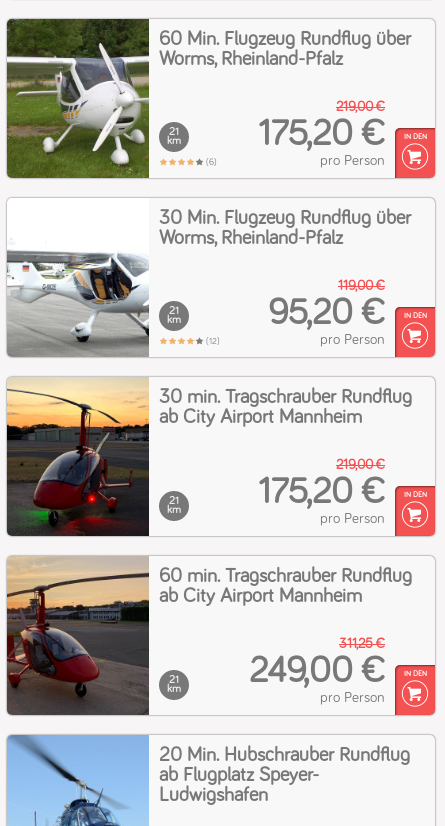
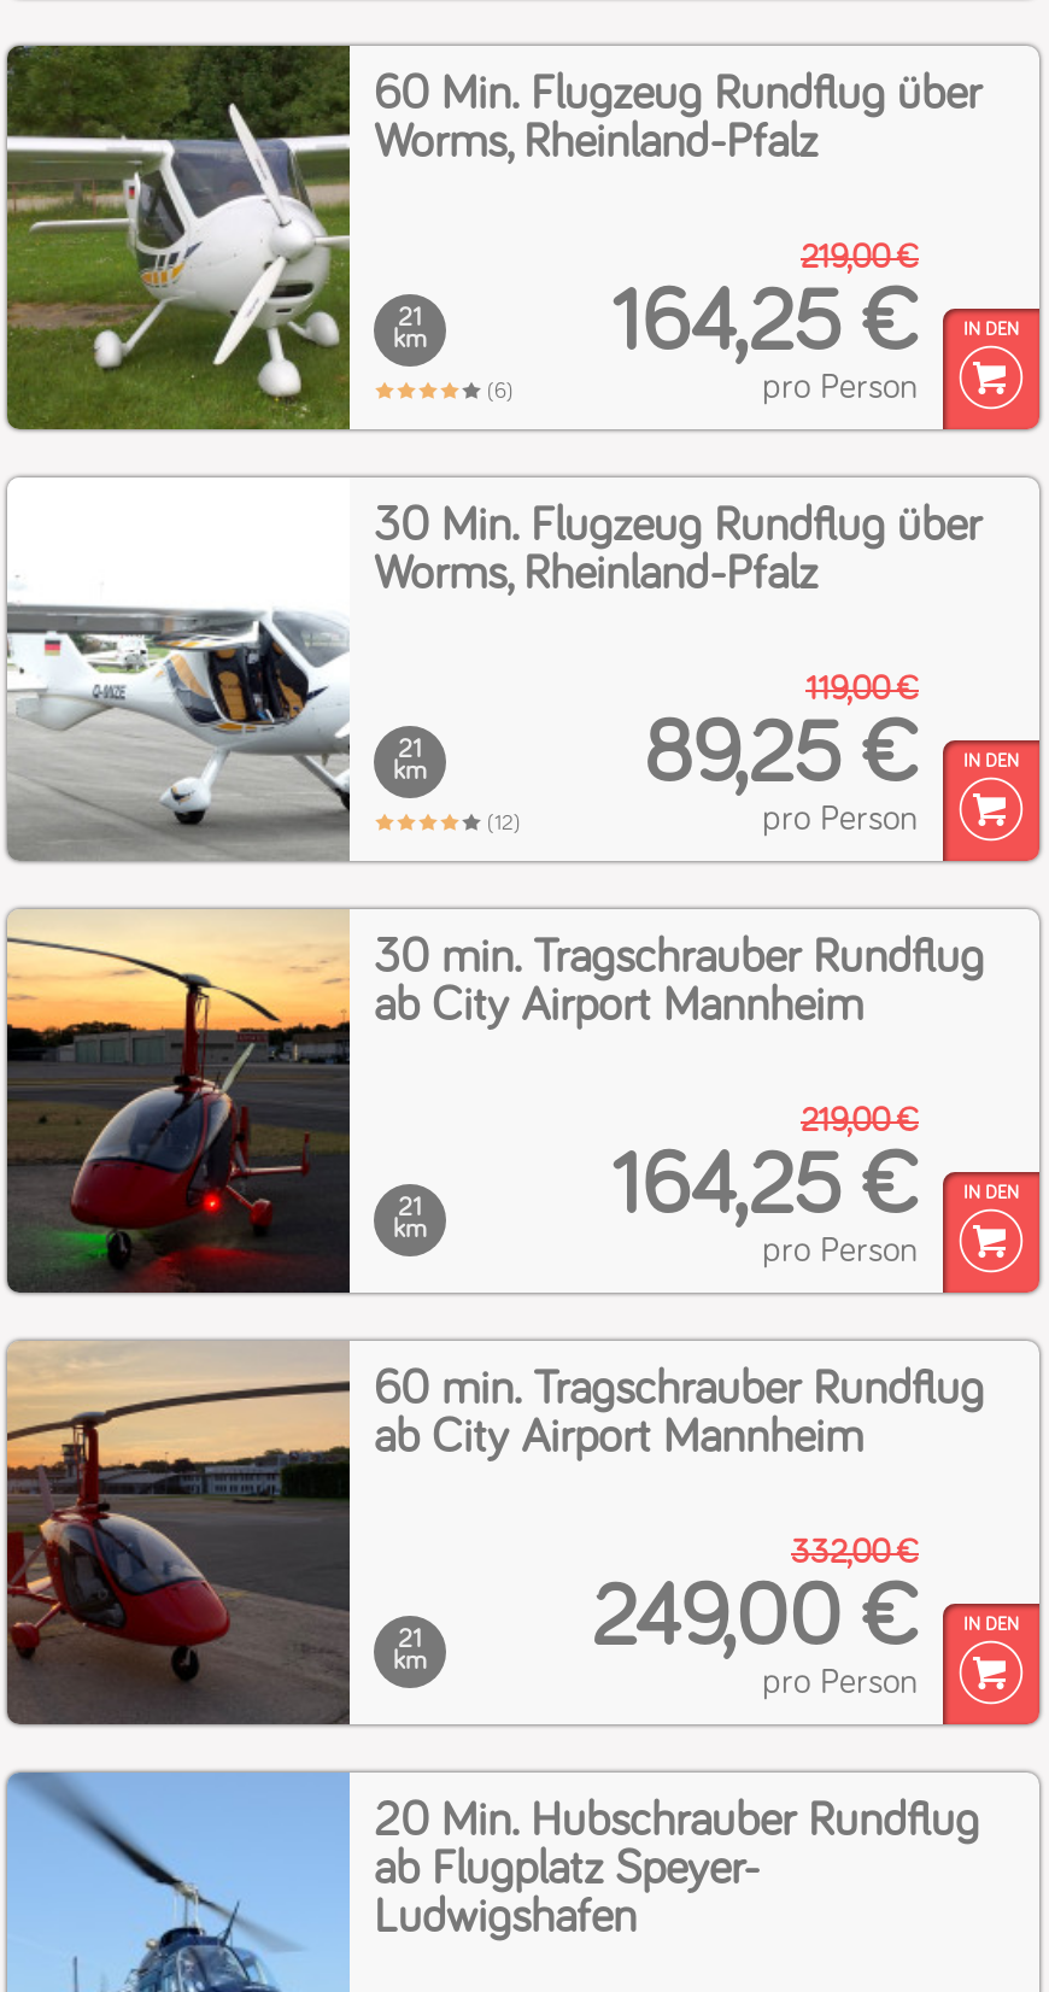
- 175,20 €
+ 164,25 €

- 95,20 €
+ 89,25 €

- 175,20 €
+ 164,25 €

- 311,25 €
+ 332,00 €
